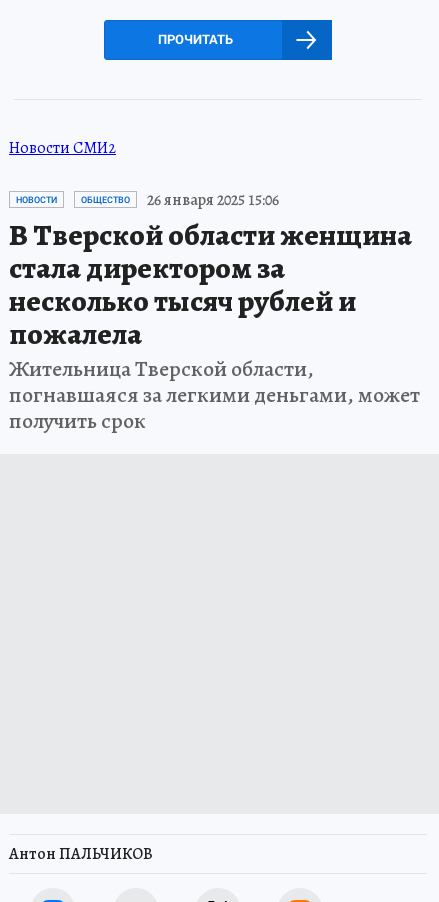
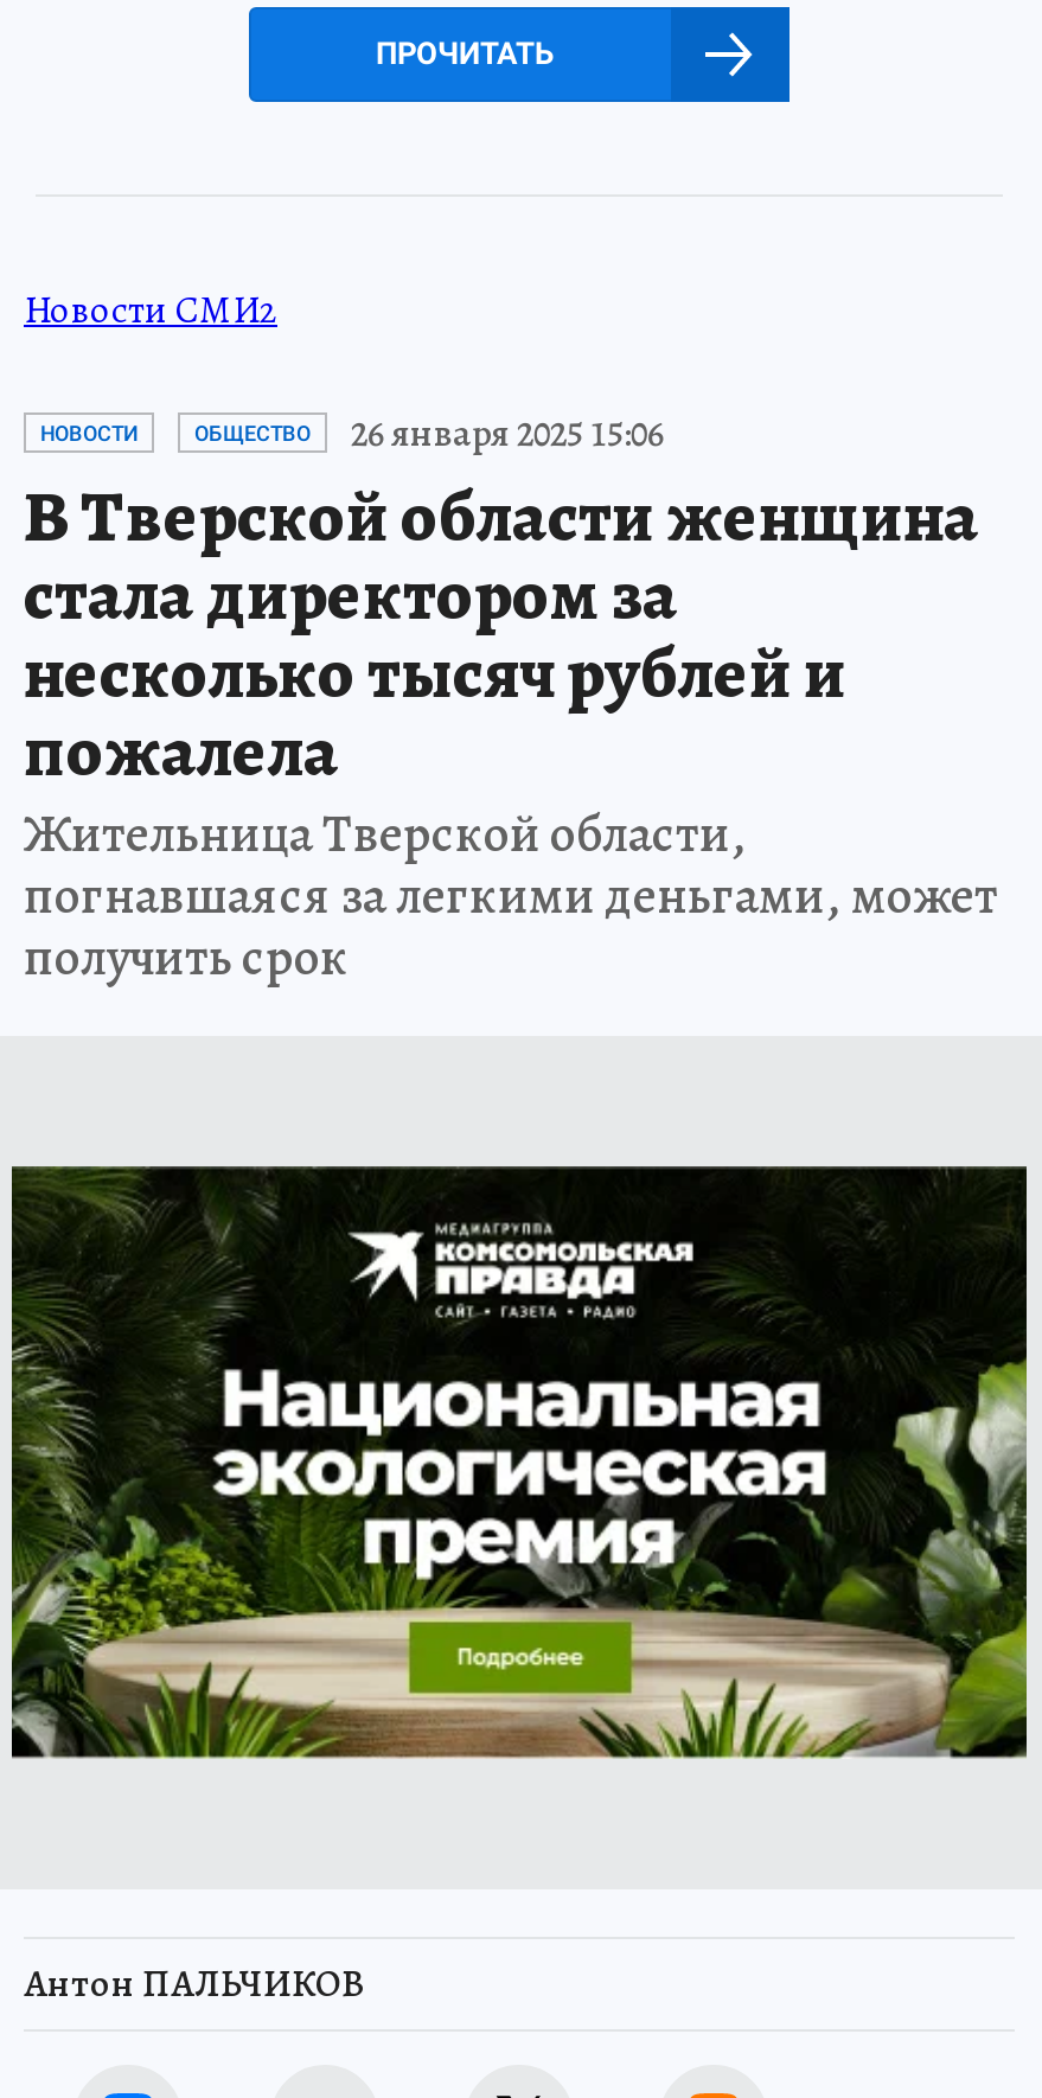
+ [image]
